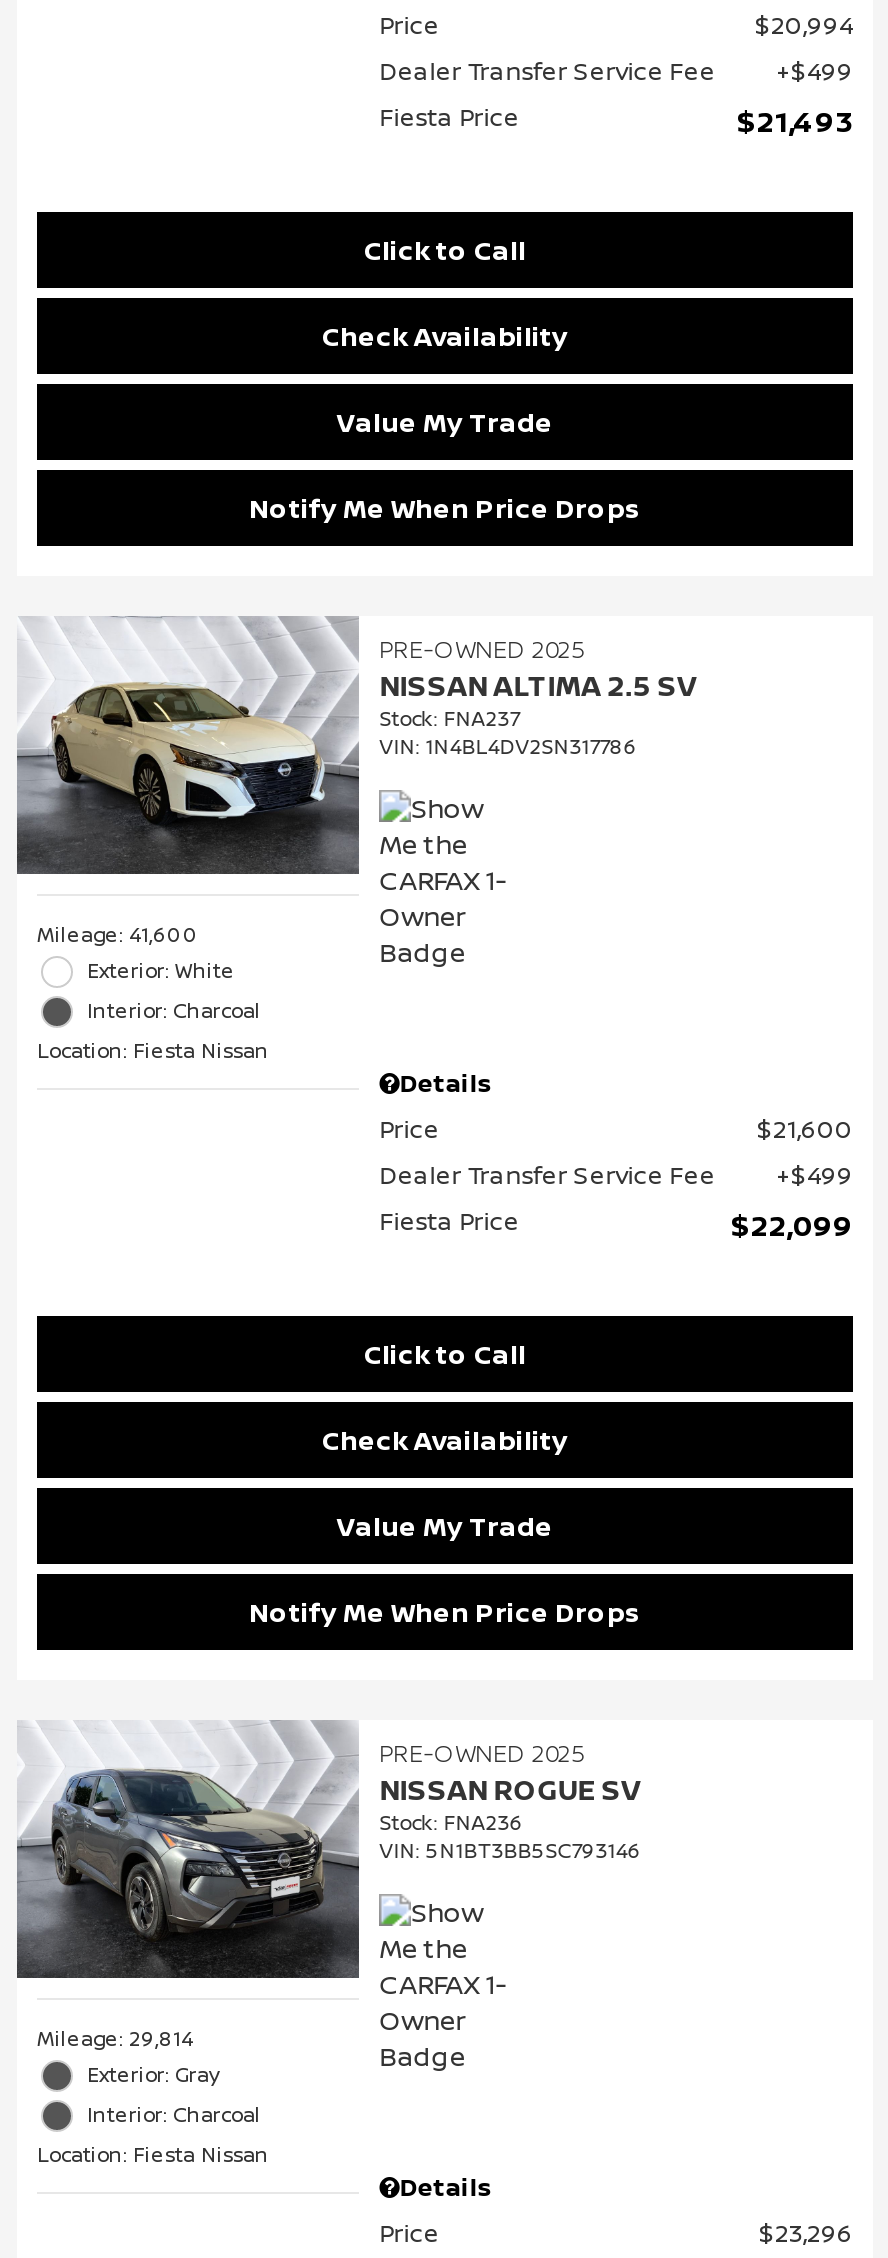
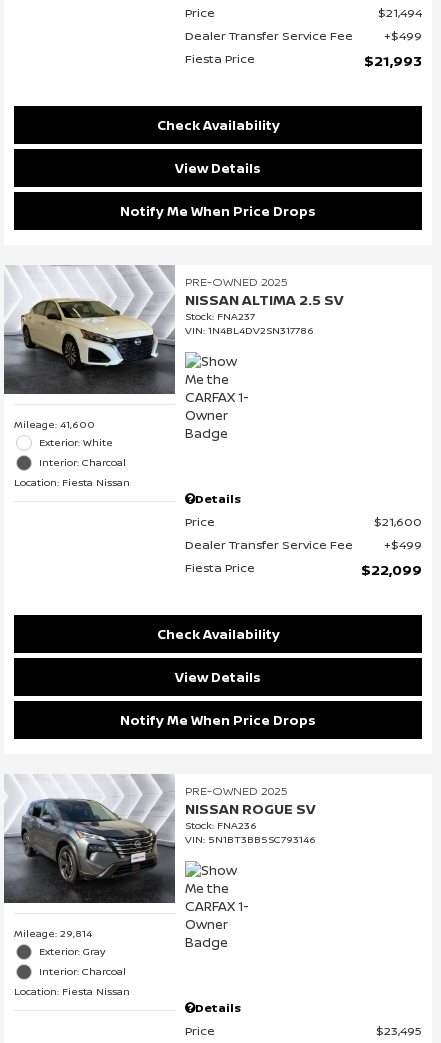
- $20,994
+ $21,494

- $21,493
- Click to Call
+ $21,993

- Value My Trade
+ View Details

- Click to Call

- Value My Trade
+ View Details

- $23,296
+ $23,495
